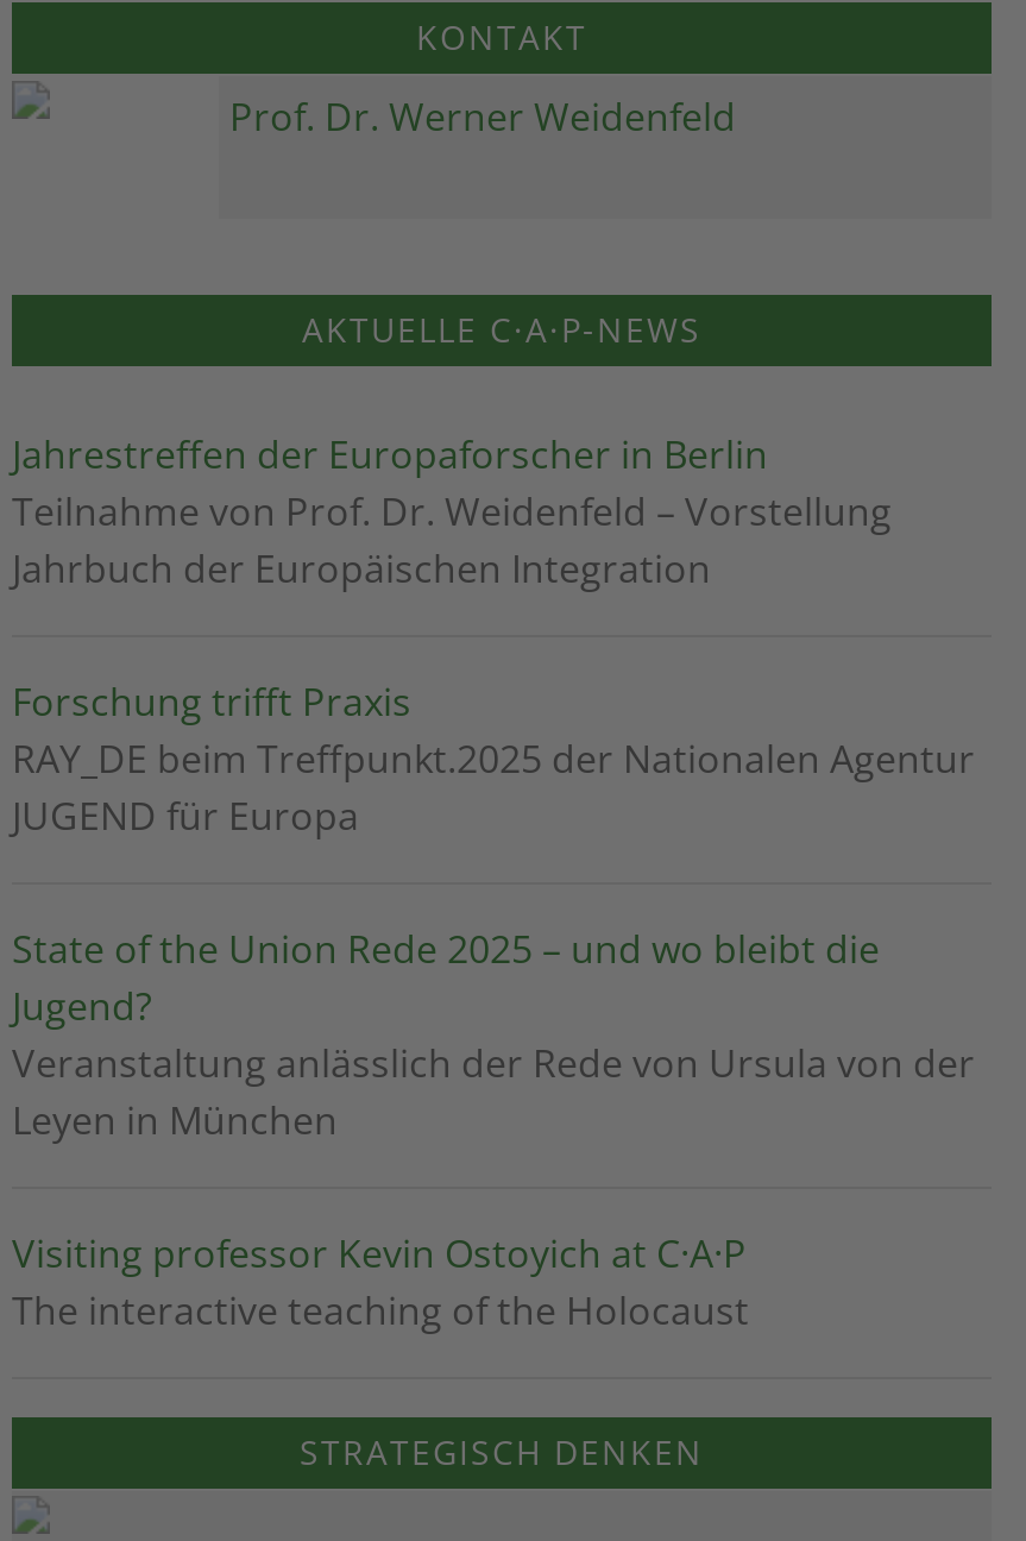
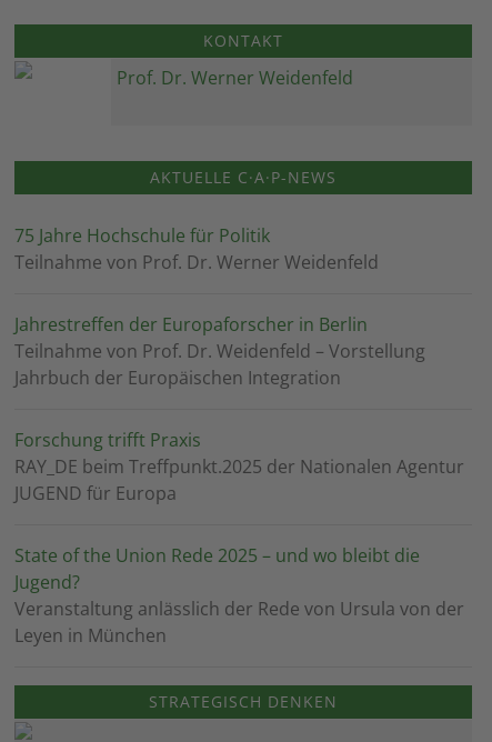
+ 75 Jahre Hochschule für Politik
+ Teilnahme von Prof. Dr. Werner Weidenfeld

moved down: Jahrestreffen der Europaforscher in Berlin | Teilnahme von Prof. Dr. Weidenfeld – Vorstellung | Jahrbuch der Europäischen Integration | ... | Veranstaltung anlässlich der Rede von Ursula von der | Leyen in München

- Visiting professor Kevin Ostoyich at C·A·P
- The interactive teaching of the Holocaust
